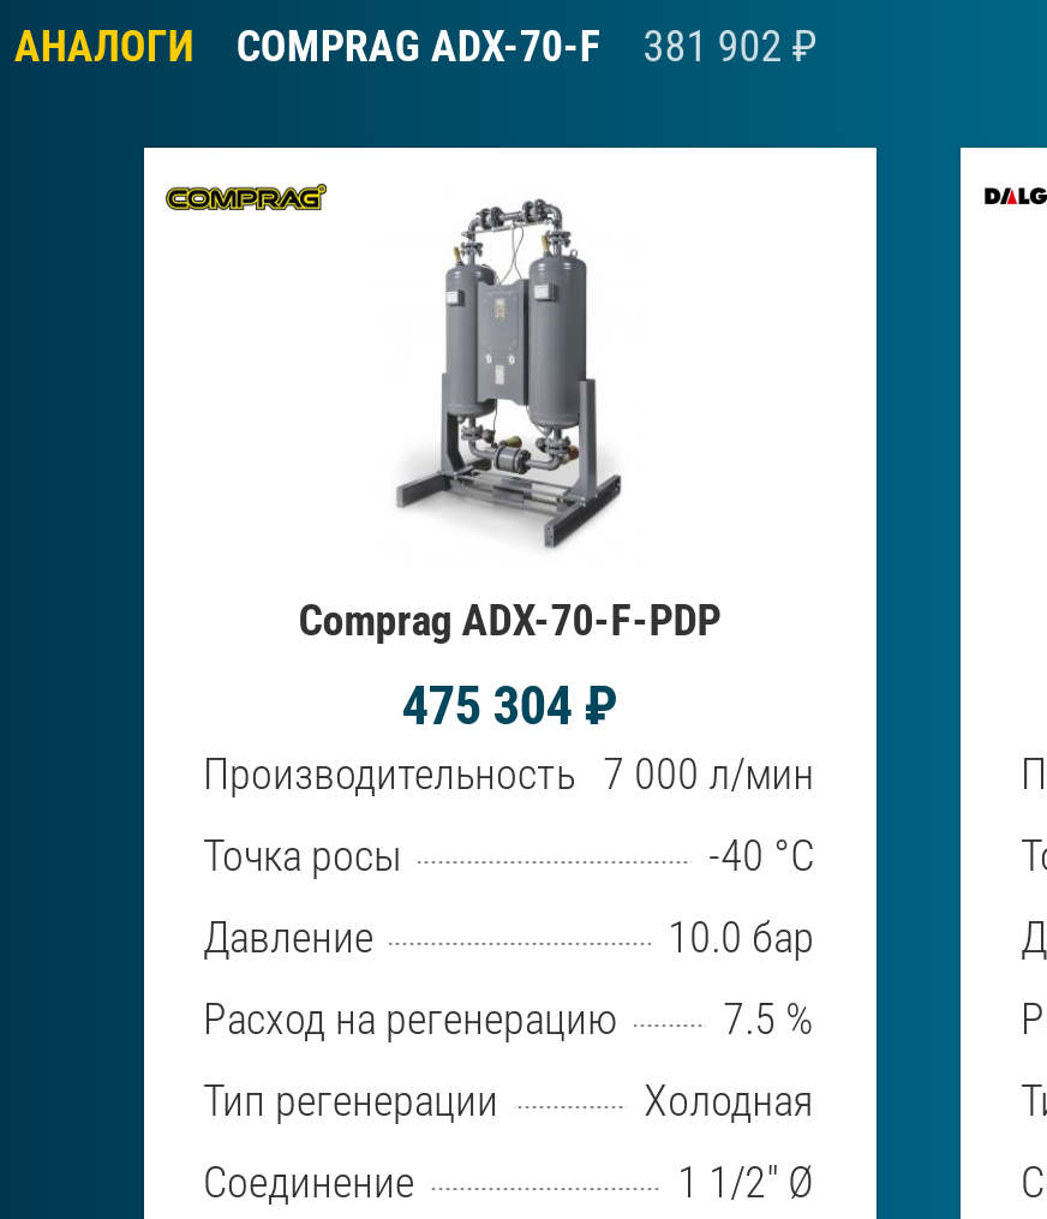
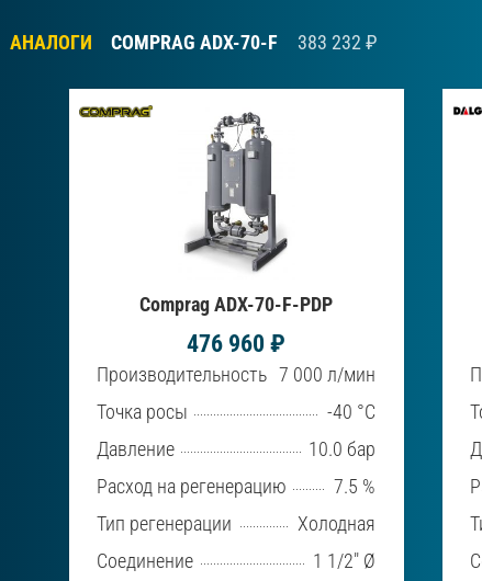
- АНАЛОГИ COMPRAG ADX-70-F 381 902 ₽
+ АНАЛОГИ COMPRAG ADX-70-F 383 232 ₽

- 475 304 ₽
+ 476 960 ₽
